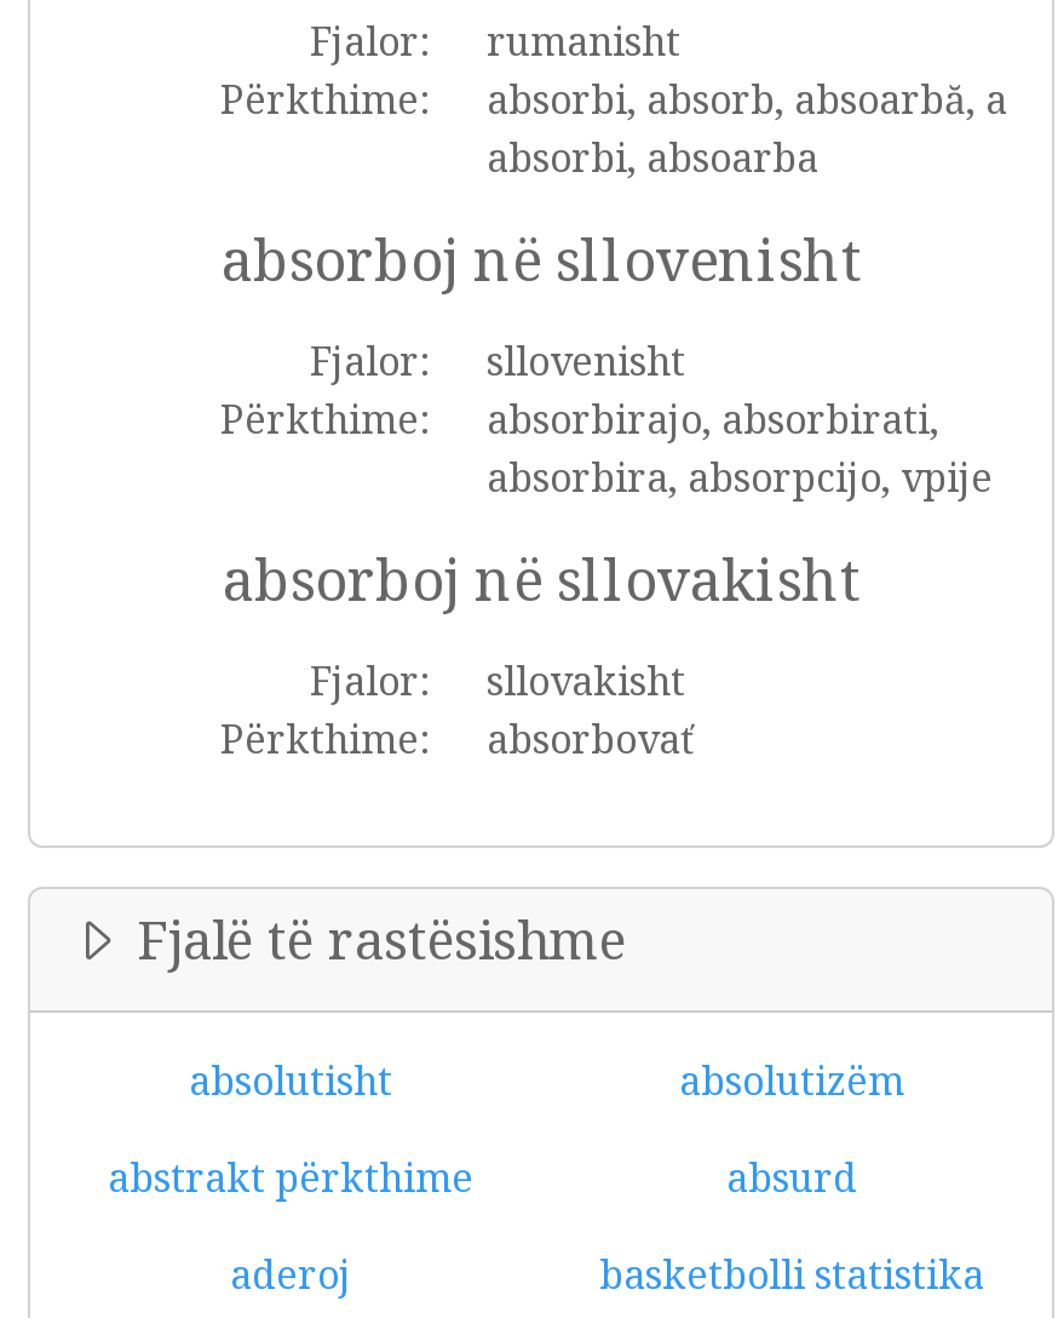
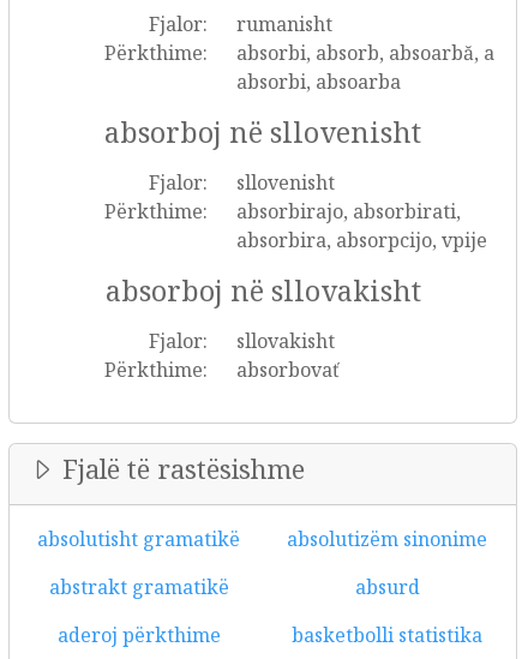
- absolutisht
- absolutizëm
+ absolutisht gramatikë
+ absolutizëm sinonime

- abstrakt përkthime
+ abstrakt gramatikë

- aderoj
+ aderoj përkthime
